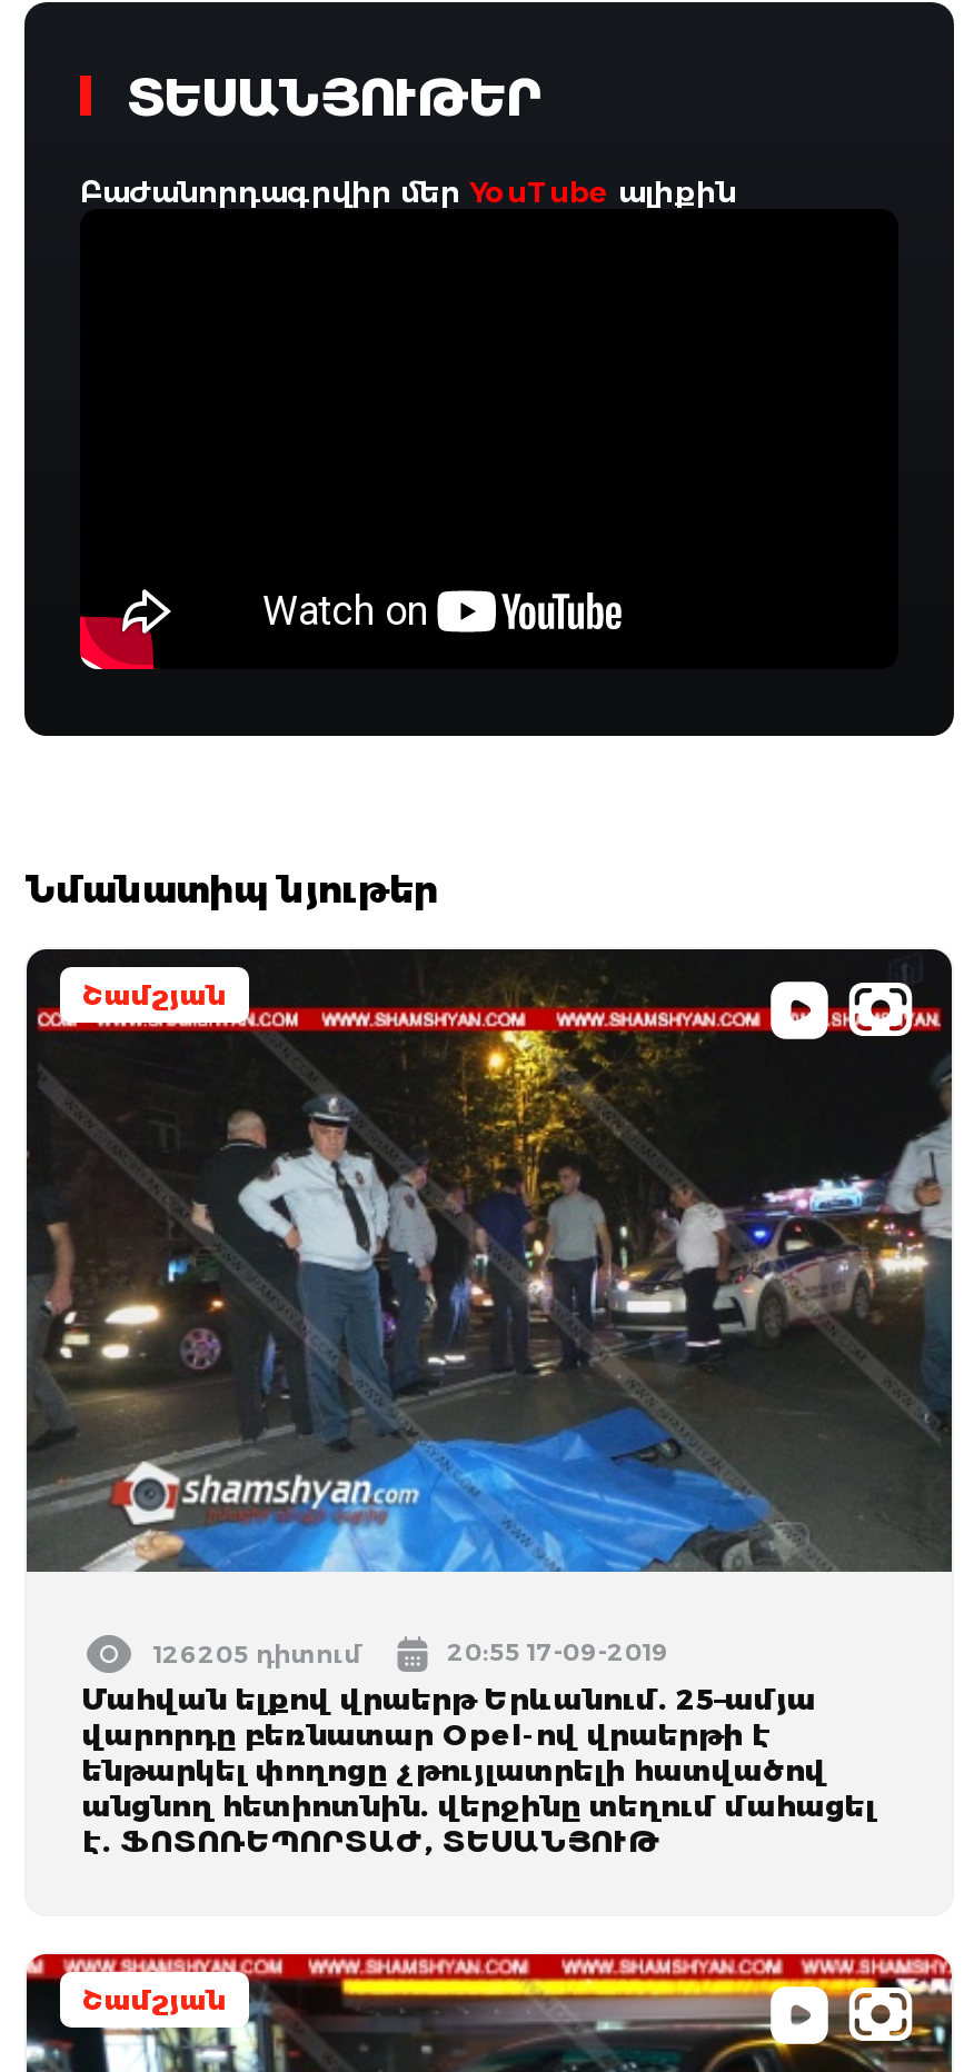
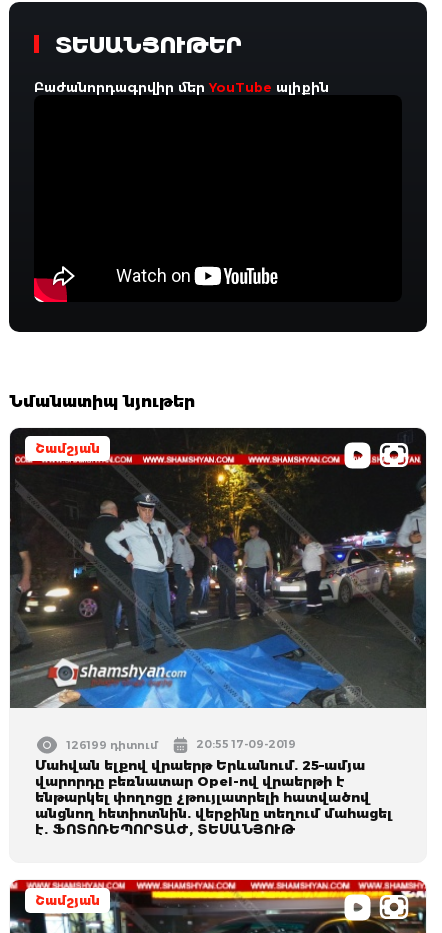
- 126205 դիտում
+ 126199 դիտում
